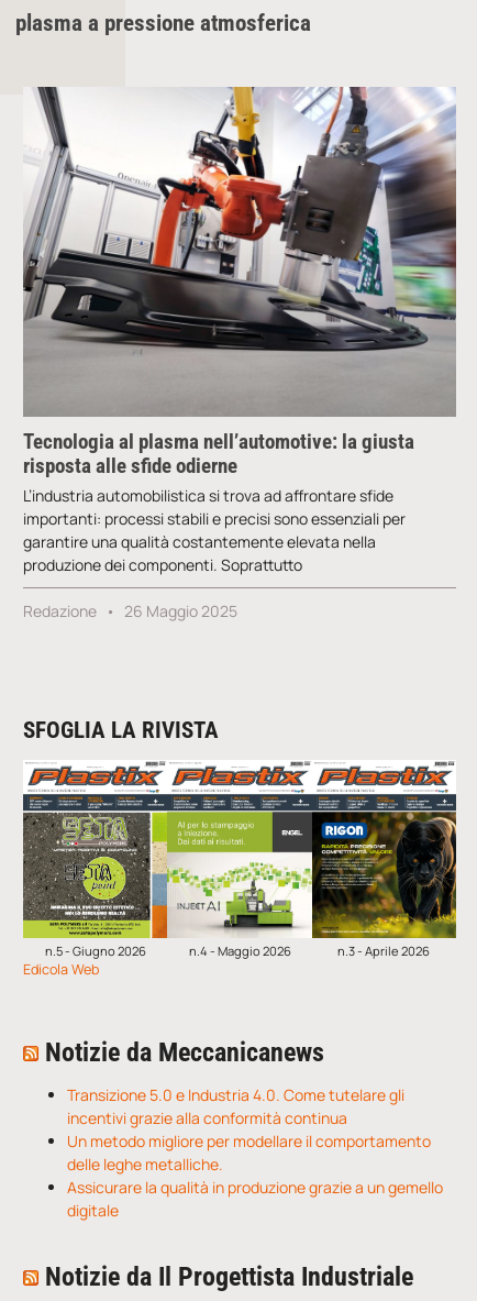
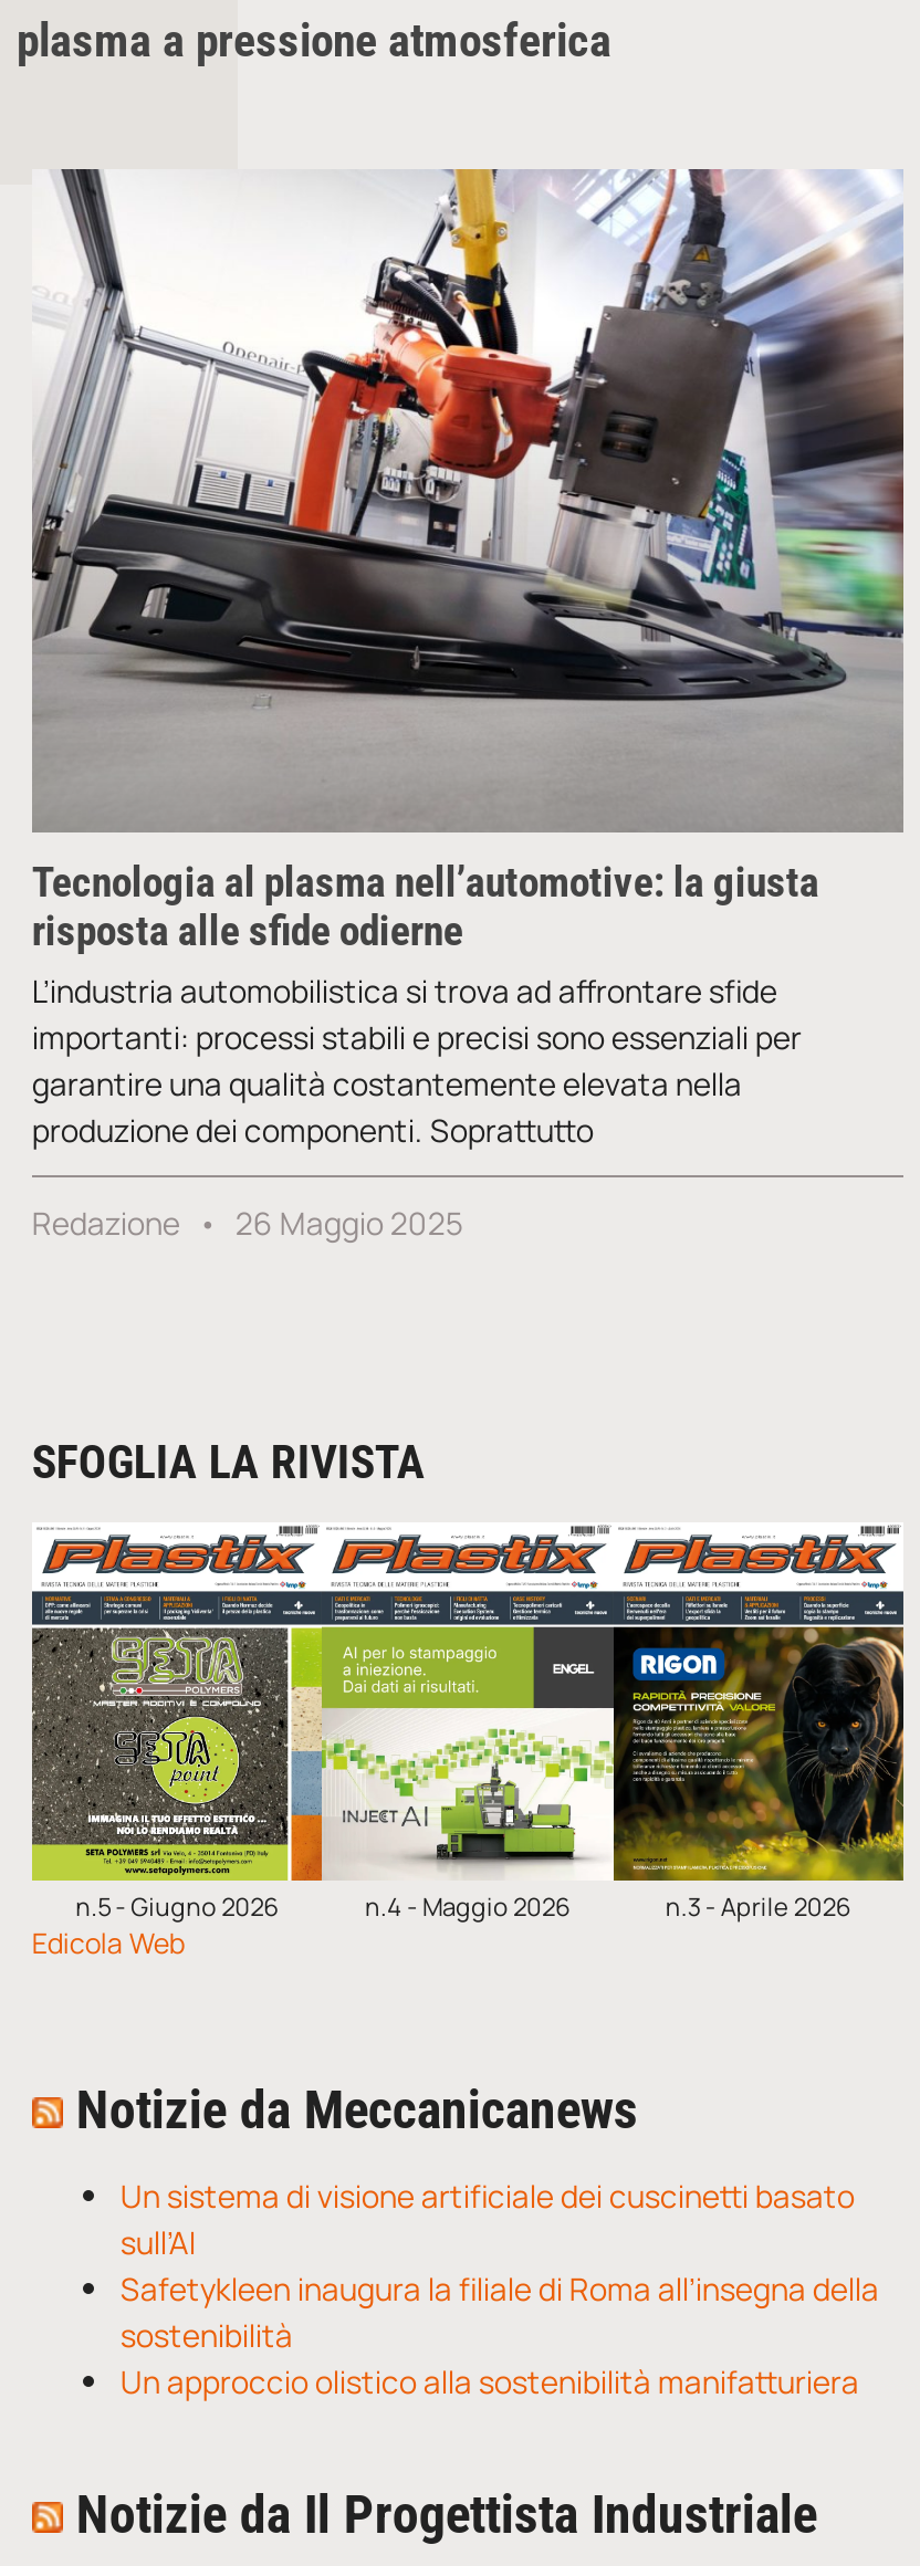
- Transizione 5.0 e Industria 4.0. Come tutelare gli
- incentivi grazie alla conformità continua
- Un metodo migliore per modellare il comportamento
- delle leghe metalliche.
- Assicurare la qualità in produzione grazie a un gemello
- digitale
+ Un sistema di visione artificiale dei cuscinetti basato
+ sull’AI
+ Safetykleen inaugura la filiale di Roma all’insegna della
+ sostenibilità
+ Un approccio olistico alla sostenibilità manifatturiera
